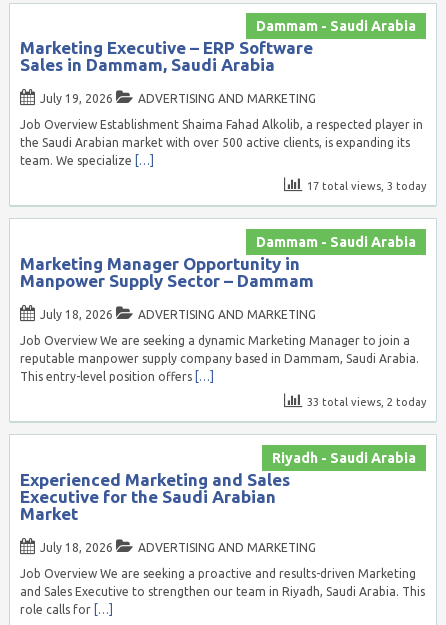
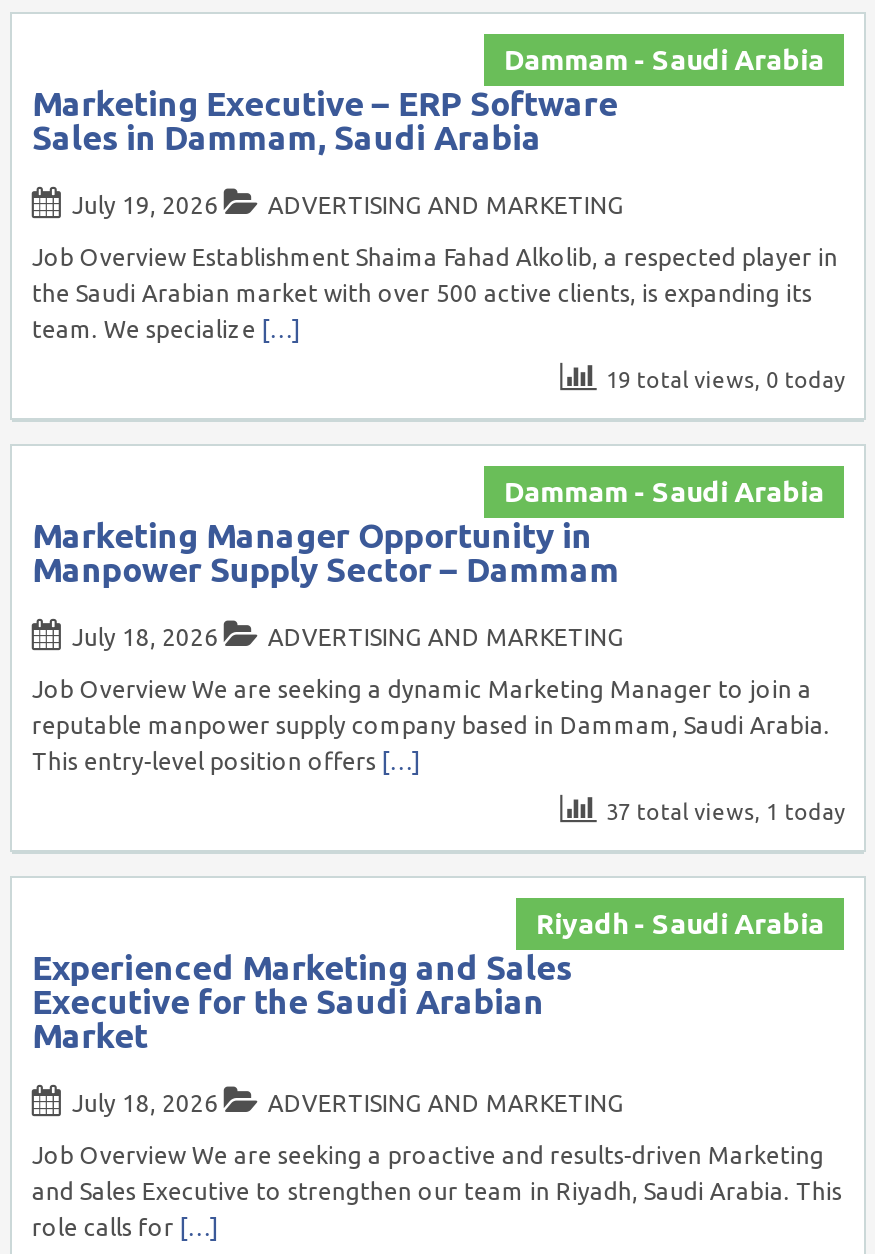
- 17 total views, 3 today
+ 19 total views, 0 today

- 33 total views, 2 today
+ 37 total views, 1 today
